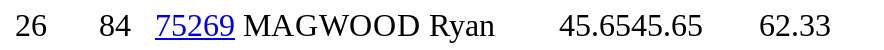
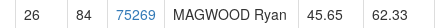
- 75269 MAGWOOD Ryan
- 45.6545.65
+ 75269
+ MAGWOOD Ryan
+ 45.65
